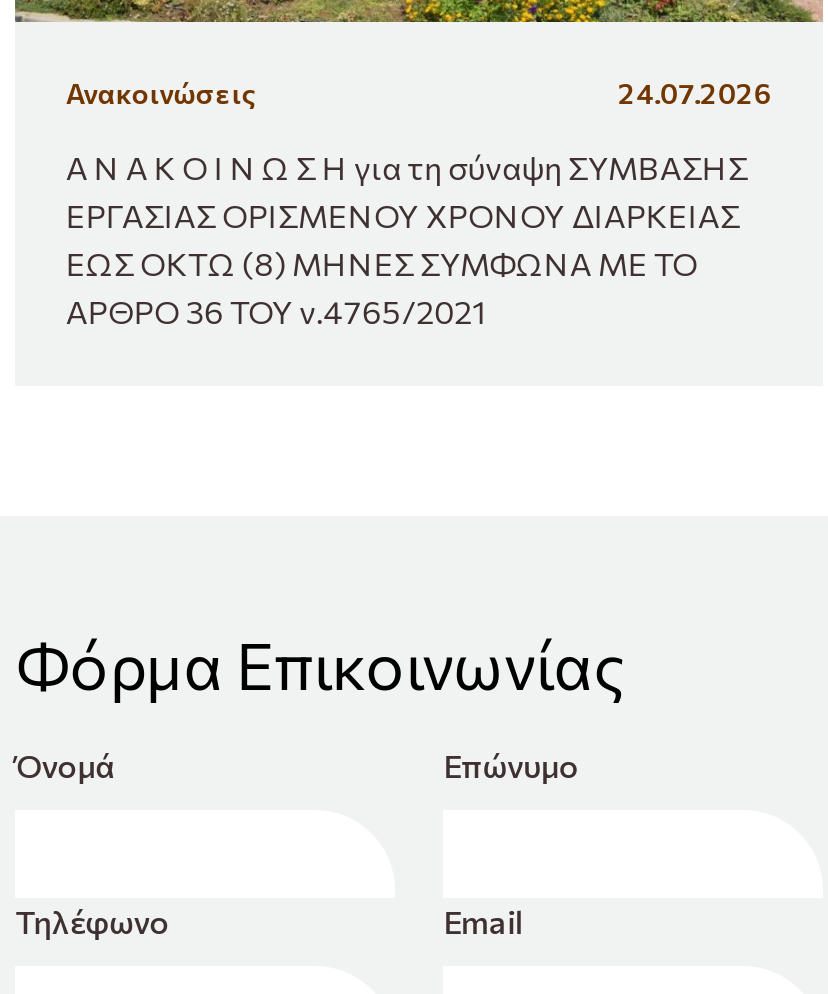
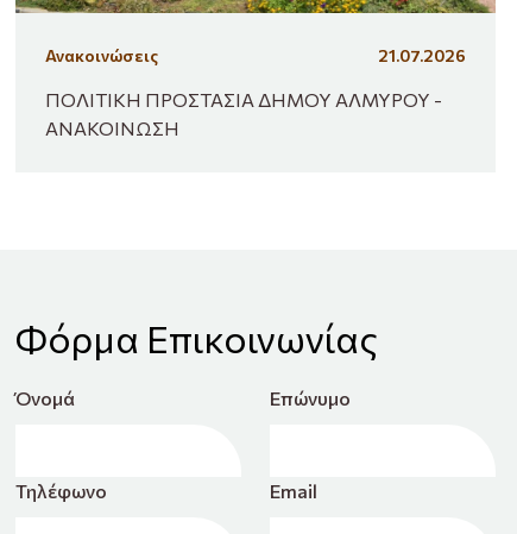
- 24.07.2026
+ 21.07.2026

- Α Ν Α Κ Ο Ι Ν Ω Σ Η για τη σύναψη ΣΥΜΒΑΣΗΣ
- ΕΡΓΑΣΙΑΣ ΟΡΙΣΜΕΝΟΥ ΧΡΟΝΟΥ ΔΙΑΡΚΕΙΑΣ
- ΕΩΣ ΟΚΤΩ (8) ΜΗΝΕΣ ΣΥΜΦΩΝΑ ΜΕ ΤΟ
- ΑΡΘΡΟ 36 ΤΟΥ ν.4765/2021
+ ΠΟΛΙΤΙΚΗ ΠΡΟΣΤΑΣΙΑ ΔΗΜΟΥ ΑΛΜΥΡΟΥ -
+ ΑΝΑΚΟΙΝΩΣΗ
